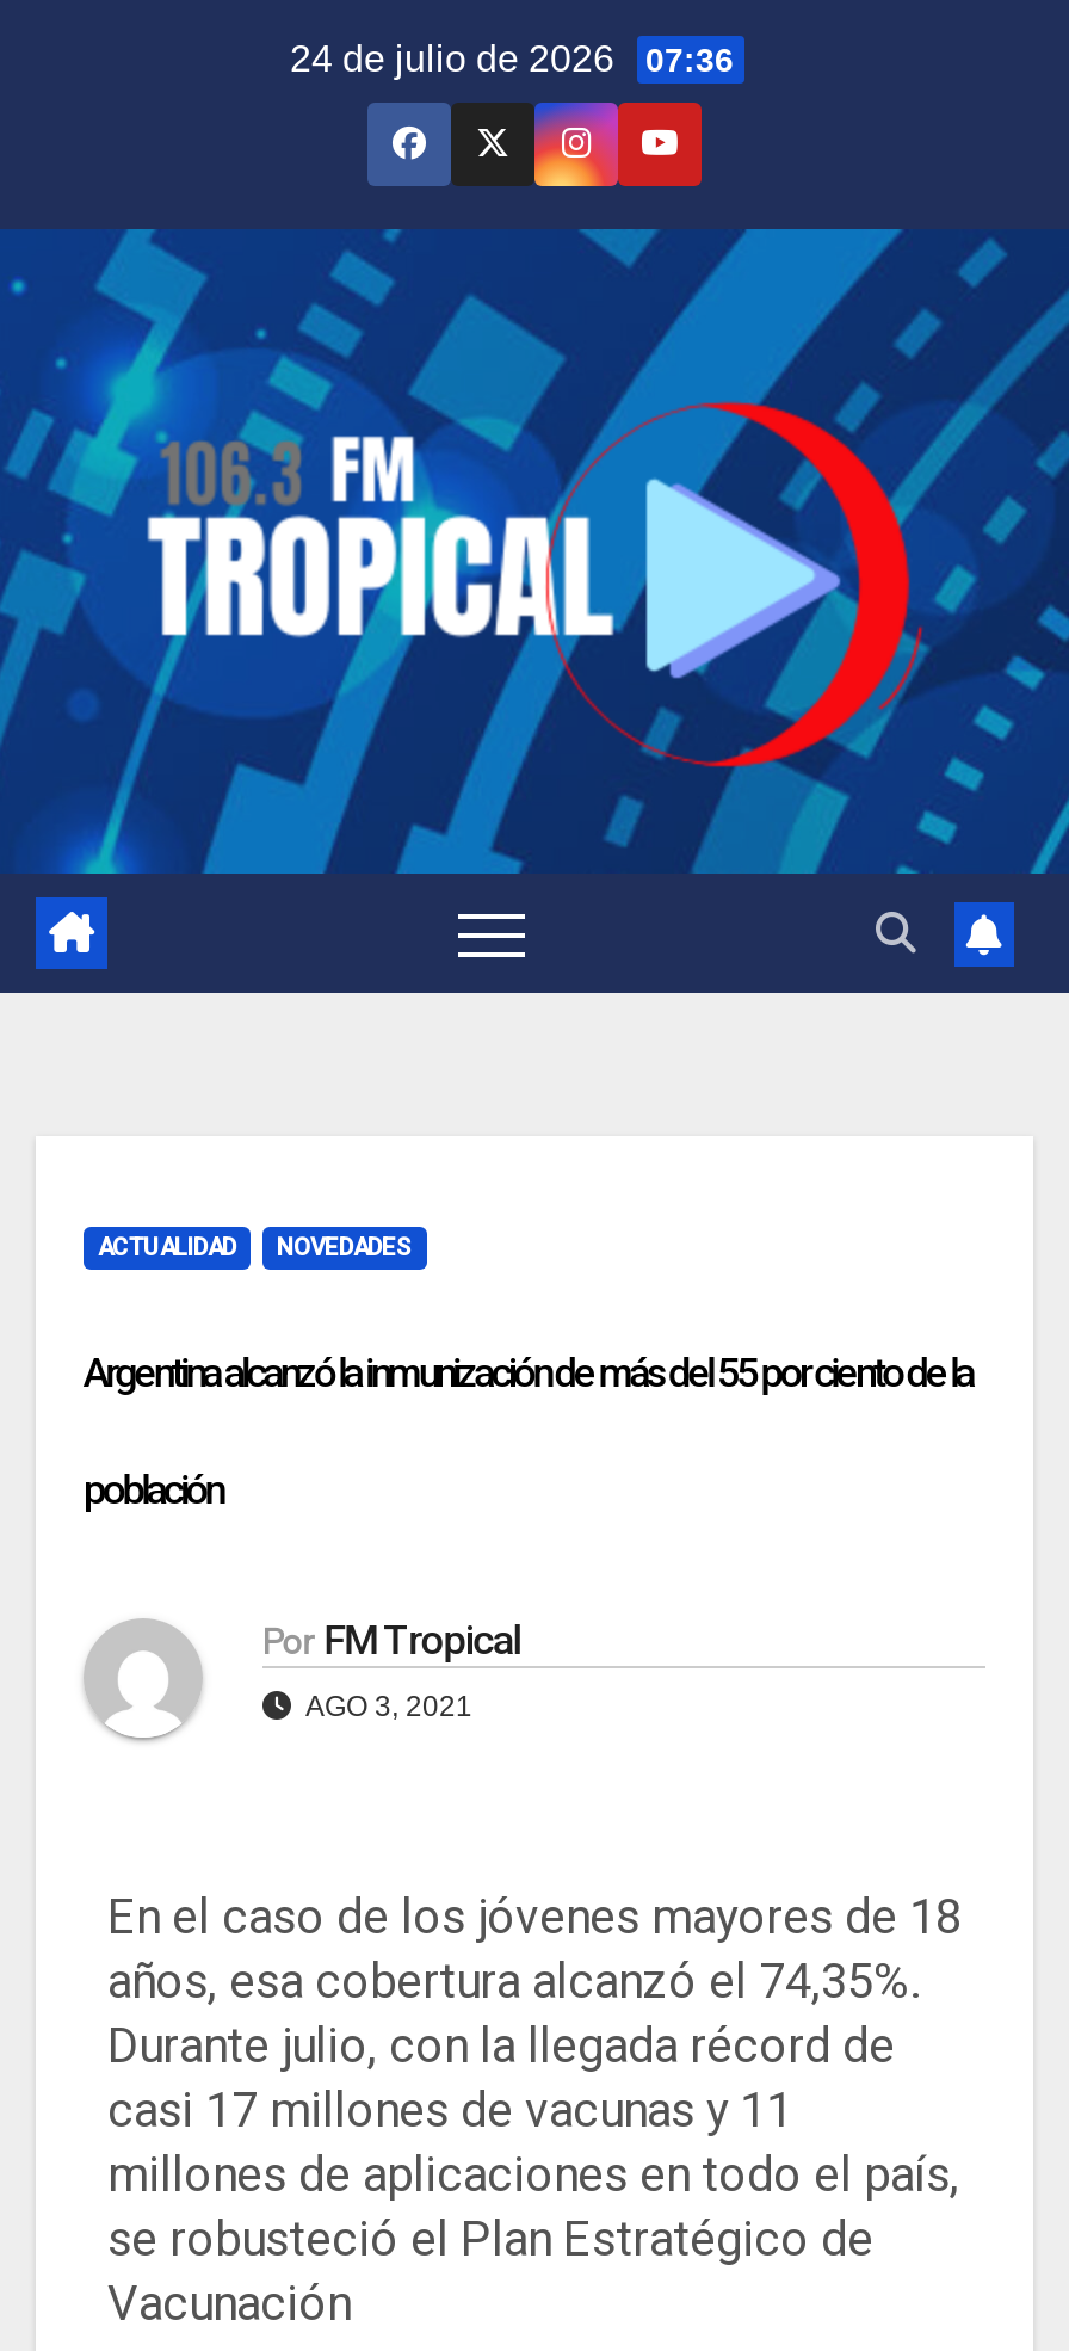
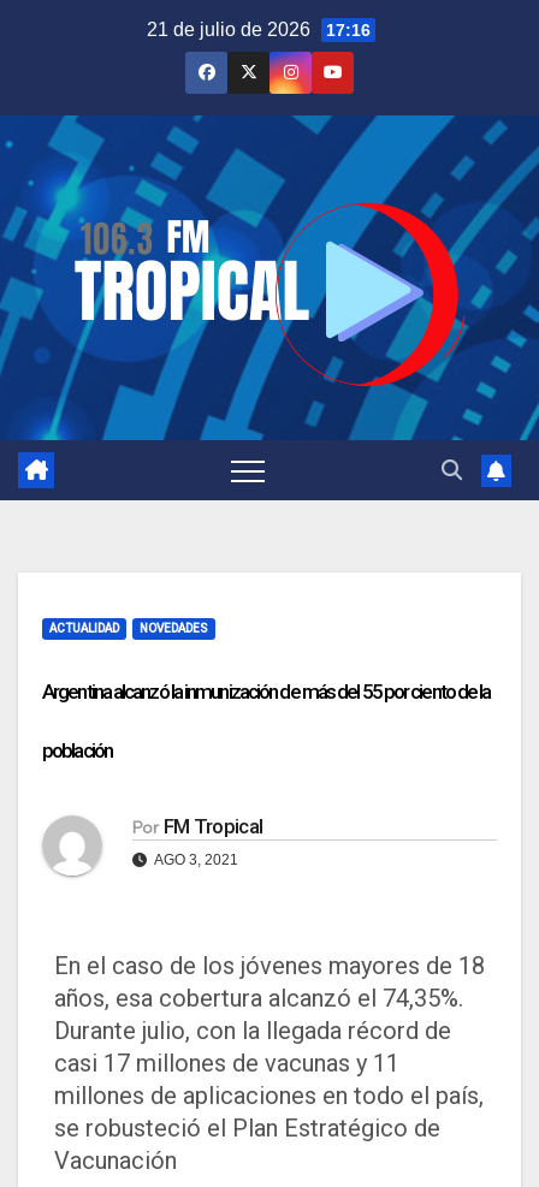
- 24 de julio de 2026 07:36
+ 21 de julio de 2026 17:16
